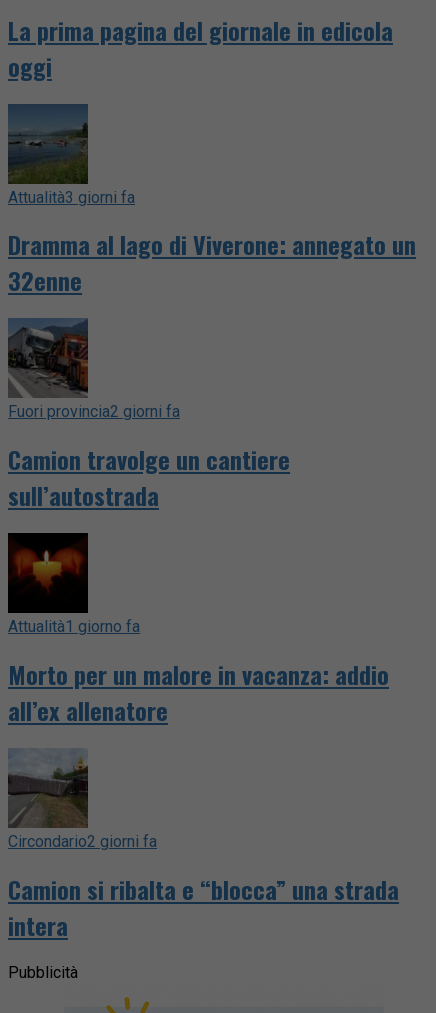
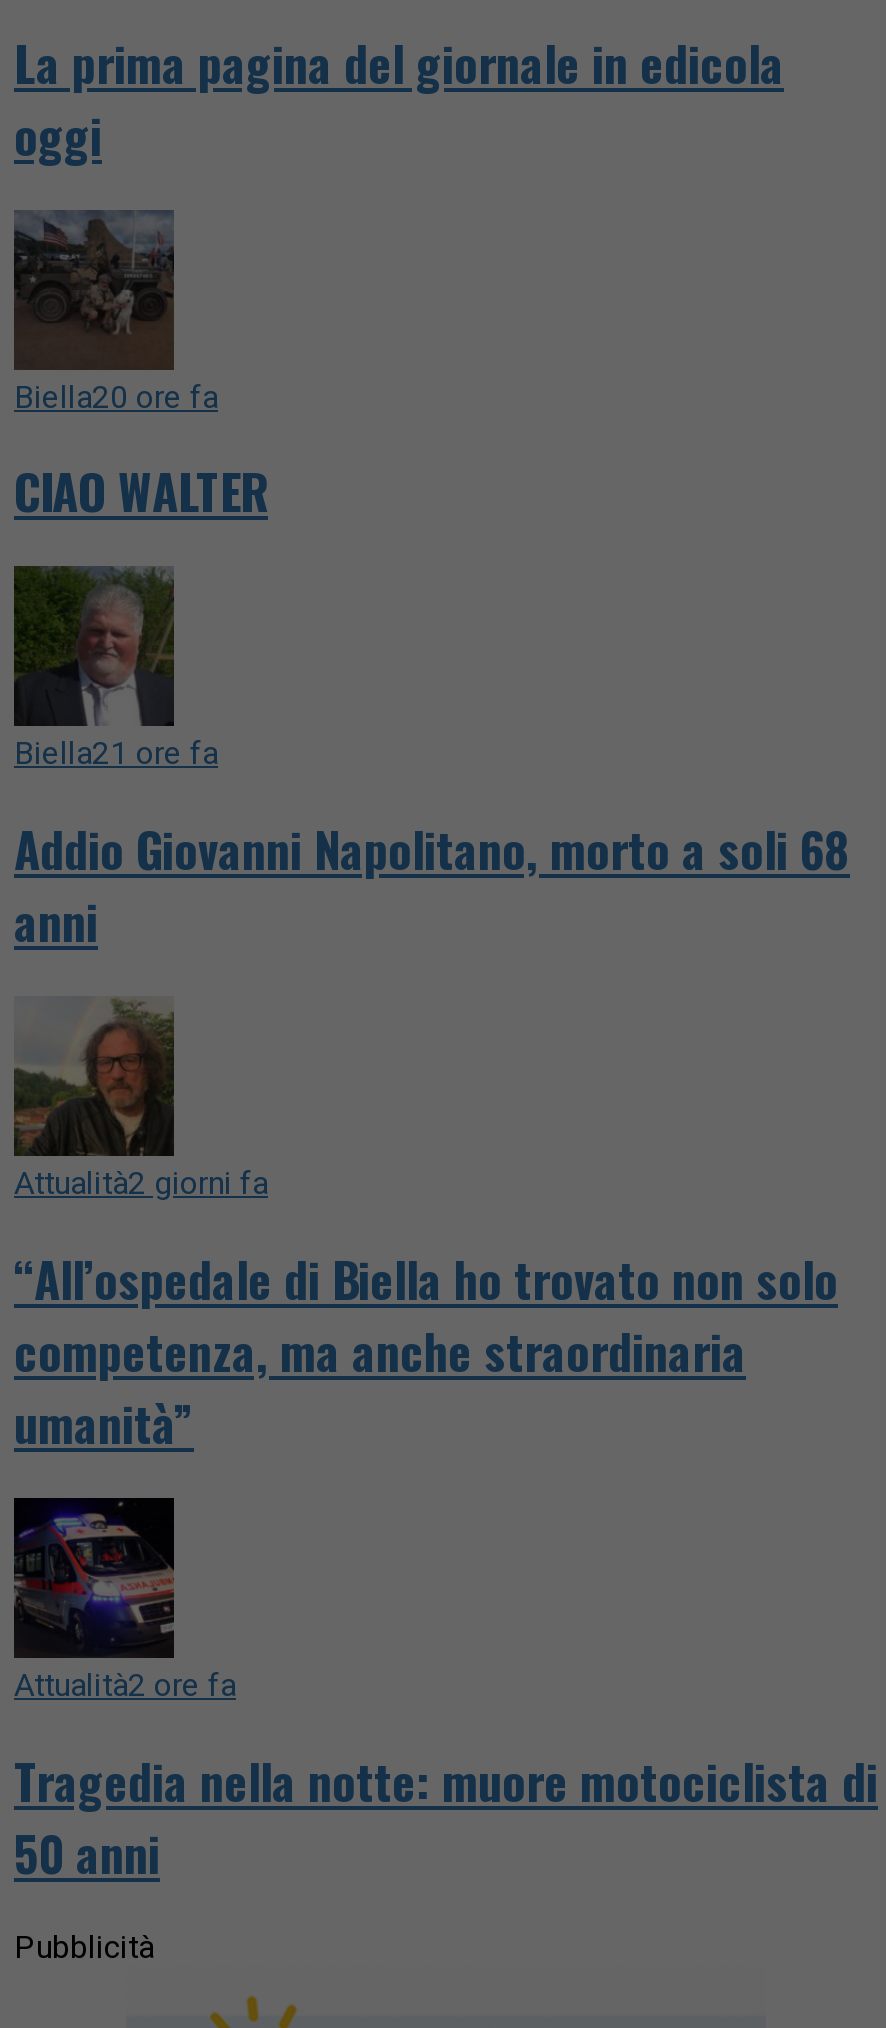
- [image]
- Attualità3 giorni fa
+ [image]
+ Biella20 ore fa

- Dramma al lago di Viverone: annegato un
- 32enne
+ CIAO WALTER

- [image]
+ [image]

- Fuori provincia2 giorni fa
+ Biella21 ore fa

- Camion travolge un cantiere
- sull’autostrada
+ Addio Giovanni Napolitano, morto a soli 68
+ anni

- [image]
+ [image]

- Attualità1 giorno fa
+ Attualità2 giorni fa

- Morto per un malore in vacanza: addio
- all’ex allenatore
+ “All’ospedale di Biella ho trovato non solo
+ competenza, ma anche straordinaria
+ umanità”

- [image]
- Circondario2 giorni fa
+ [image]
+ Attualità2 ore fa

- Camion si ribalta e “blocca” una strada
- intera
+ Tragedia nella notte: muore motociclista di
+ 50 anni
